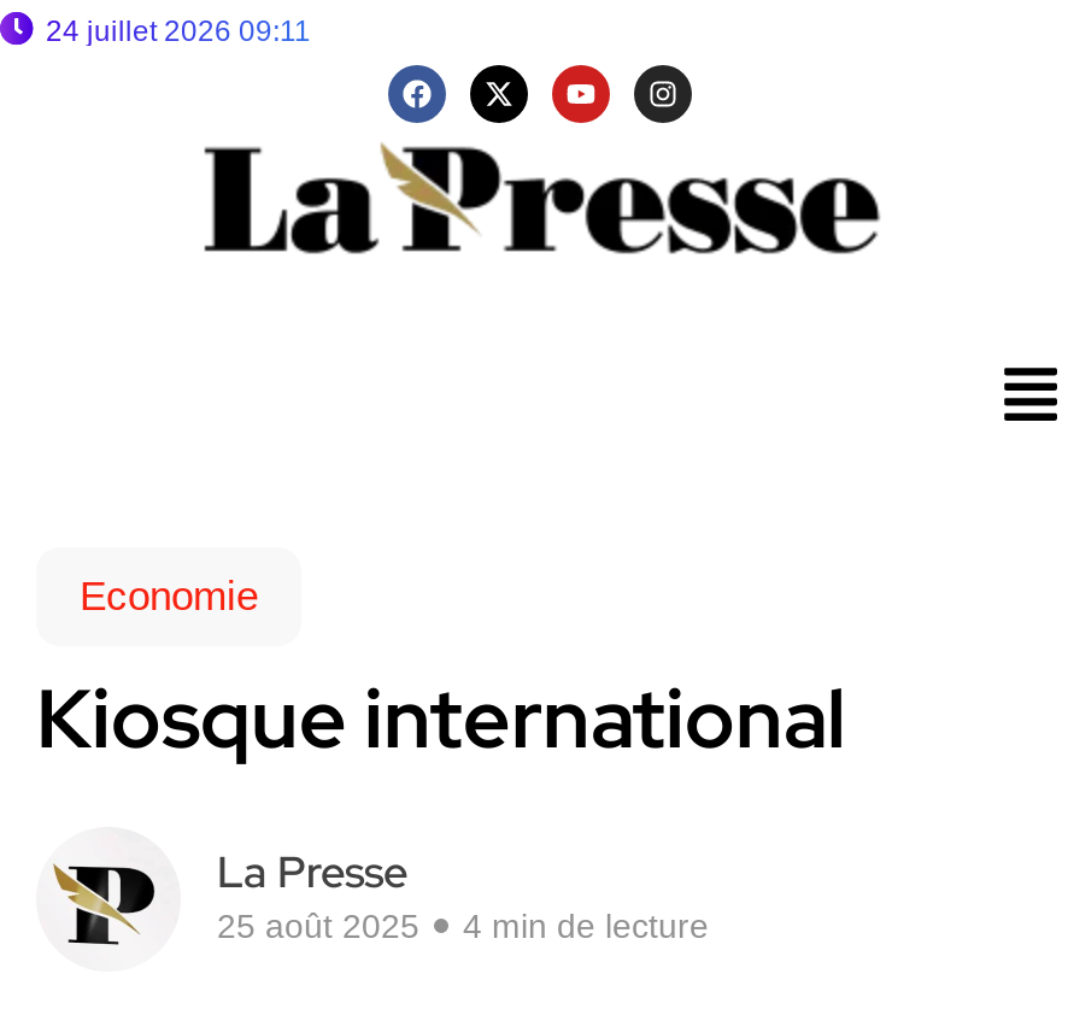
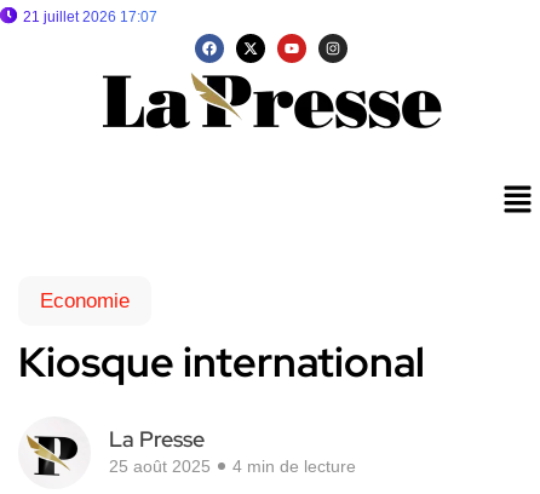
- 24 juillet 2026 09:11
+ 21 juillet 2026 17:07
